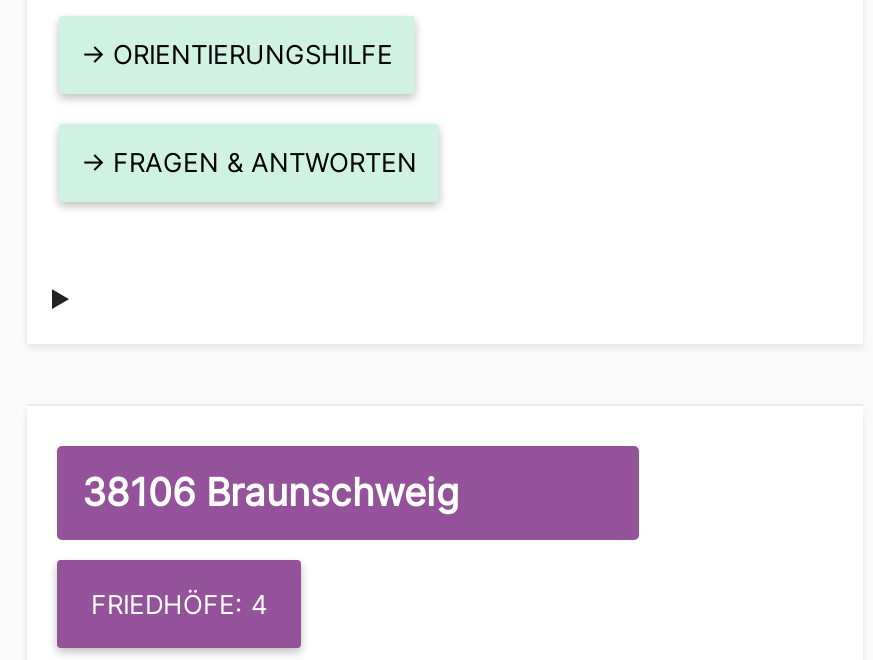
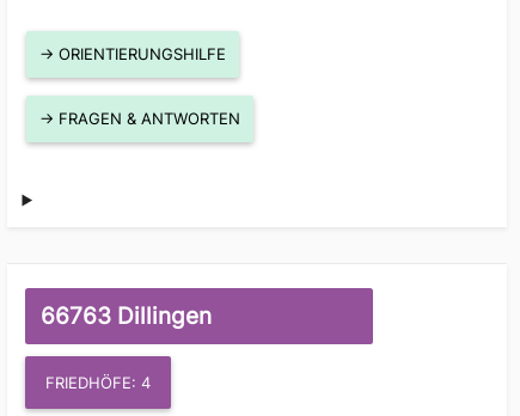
- 38106 Braunschweig
+ 66763 Dillingen
